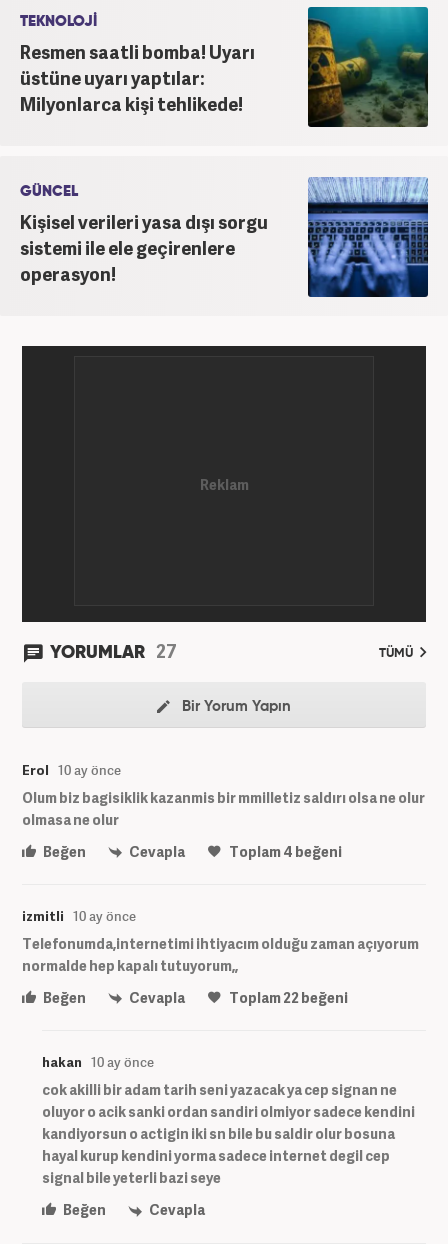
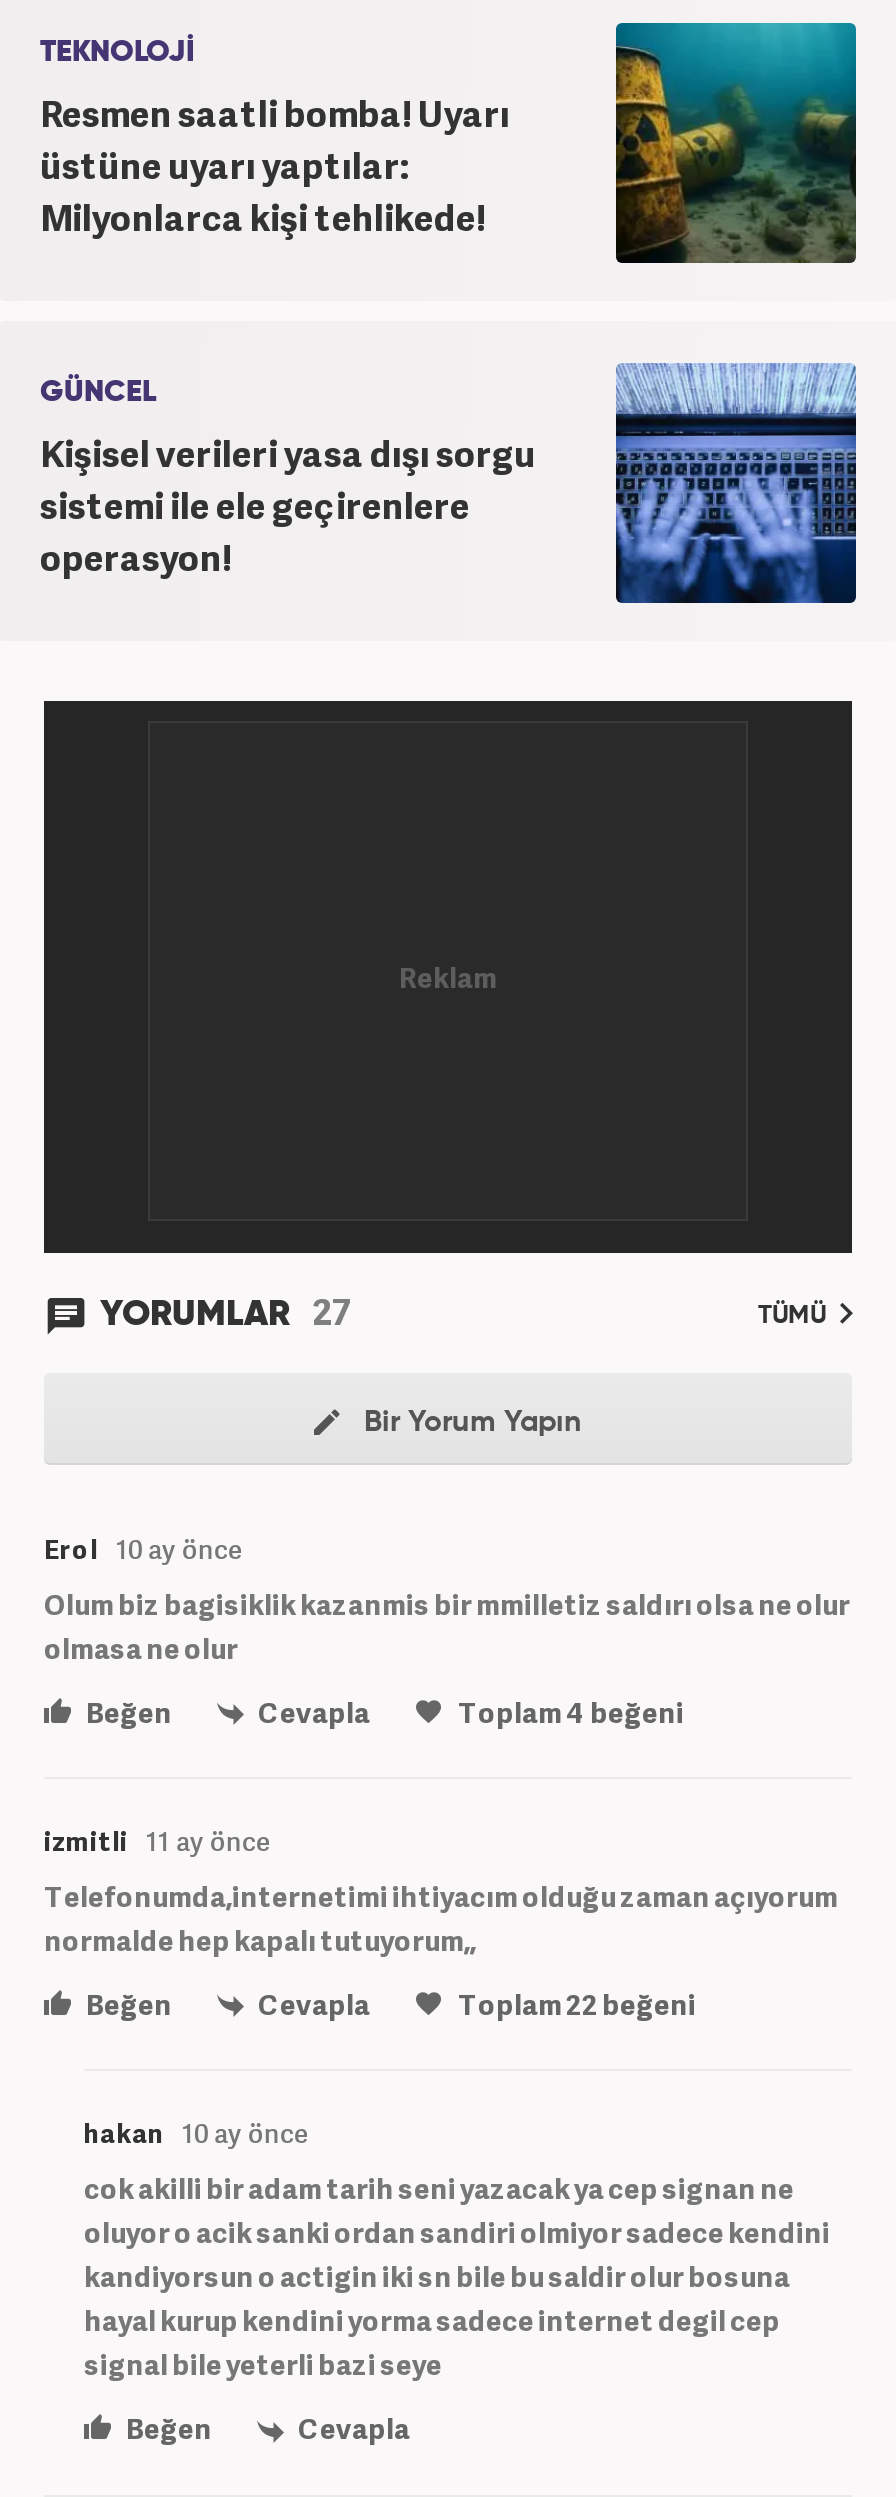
- izmitli 10 ay önce
+ izmitli 11 ay önce
